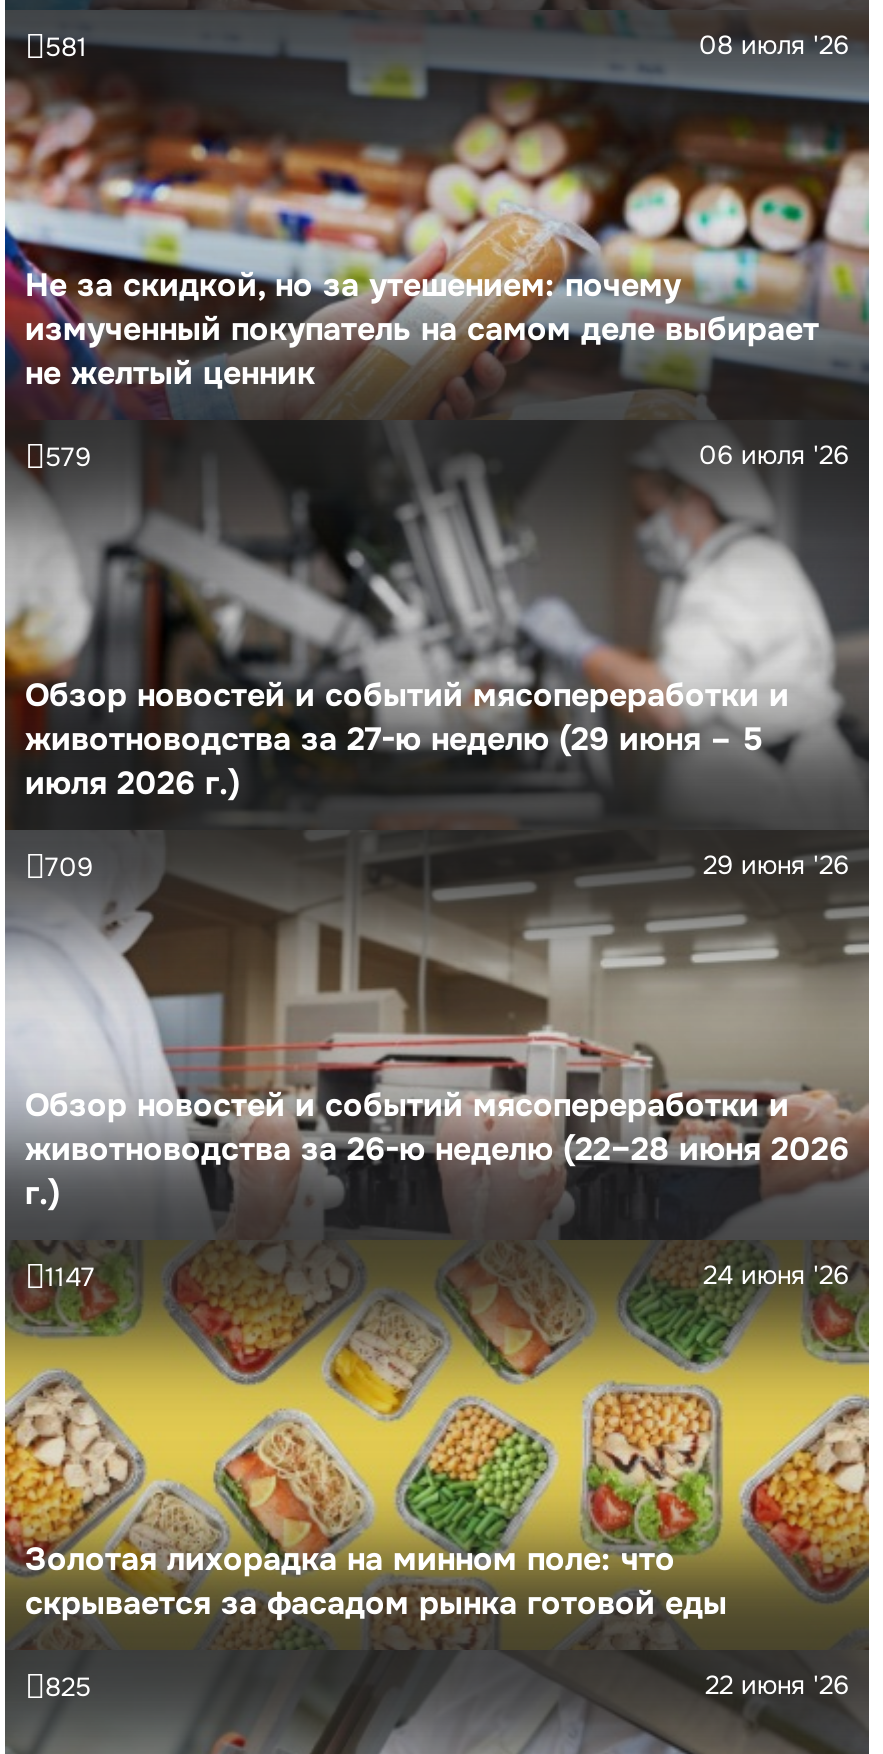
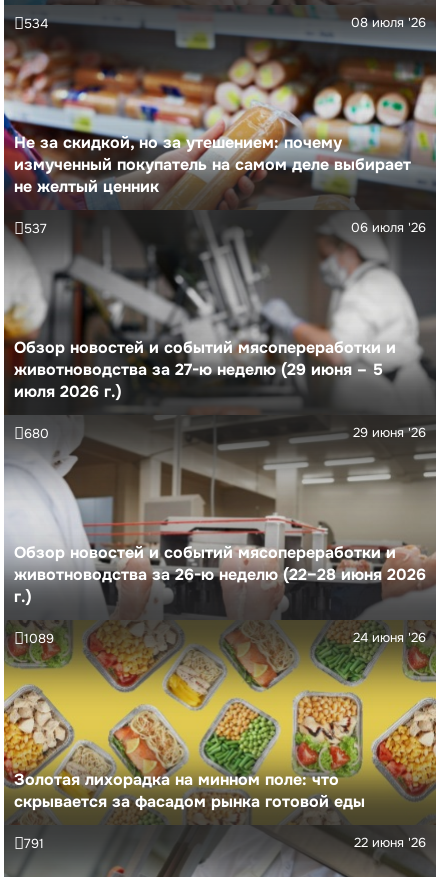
- 581
+ 534

- 579
+ 537

- 709
+ 680

- 1147
+ 1089

- 825
+ 791
